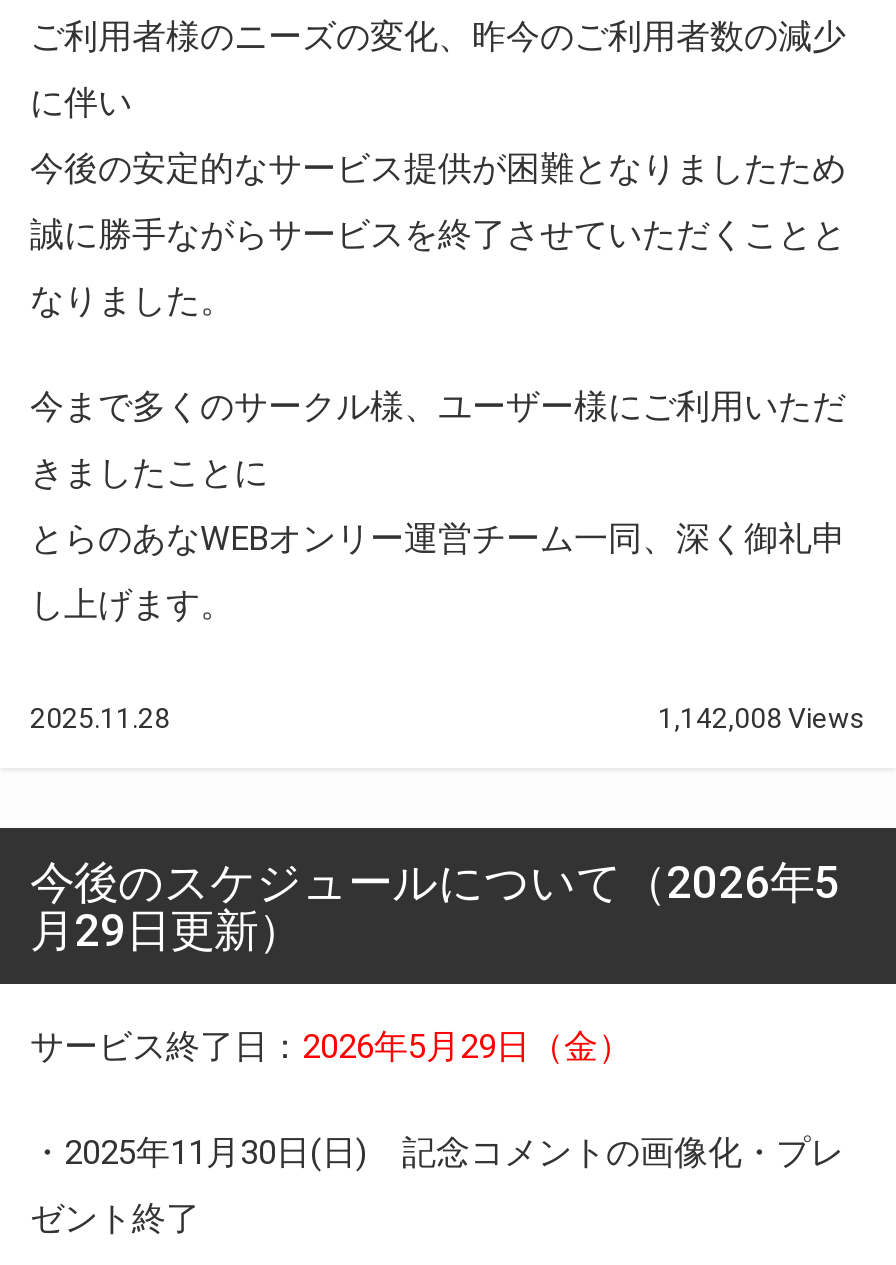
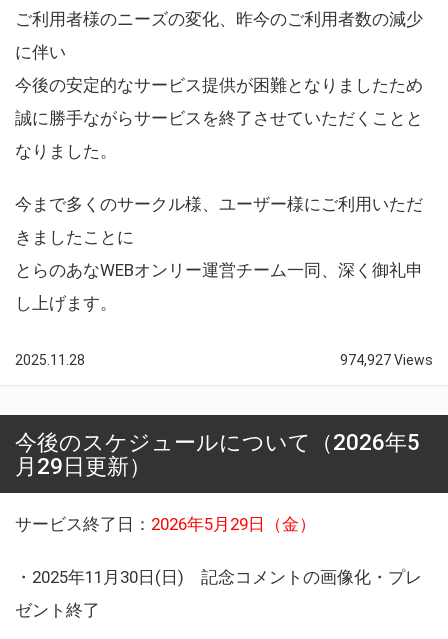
- 1,142,008 Views
+ 974,927 Views
